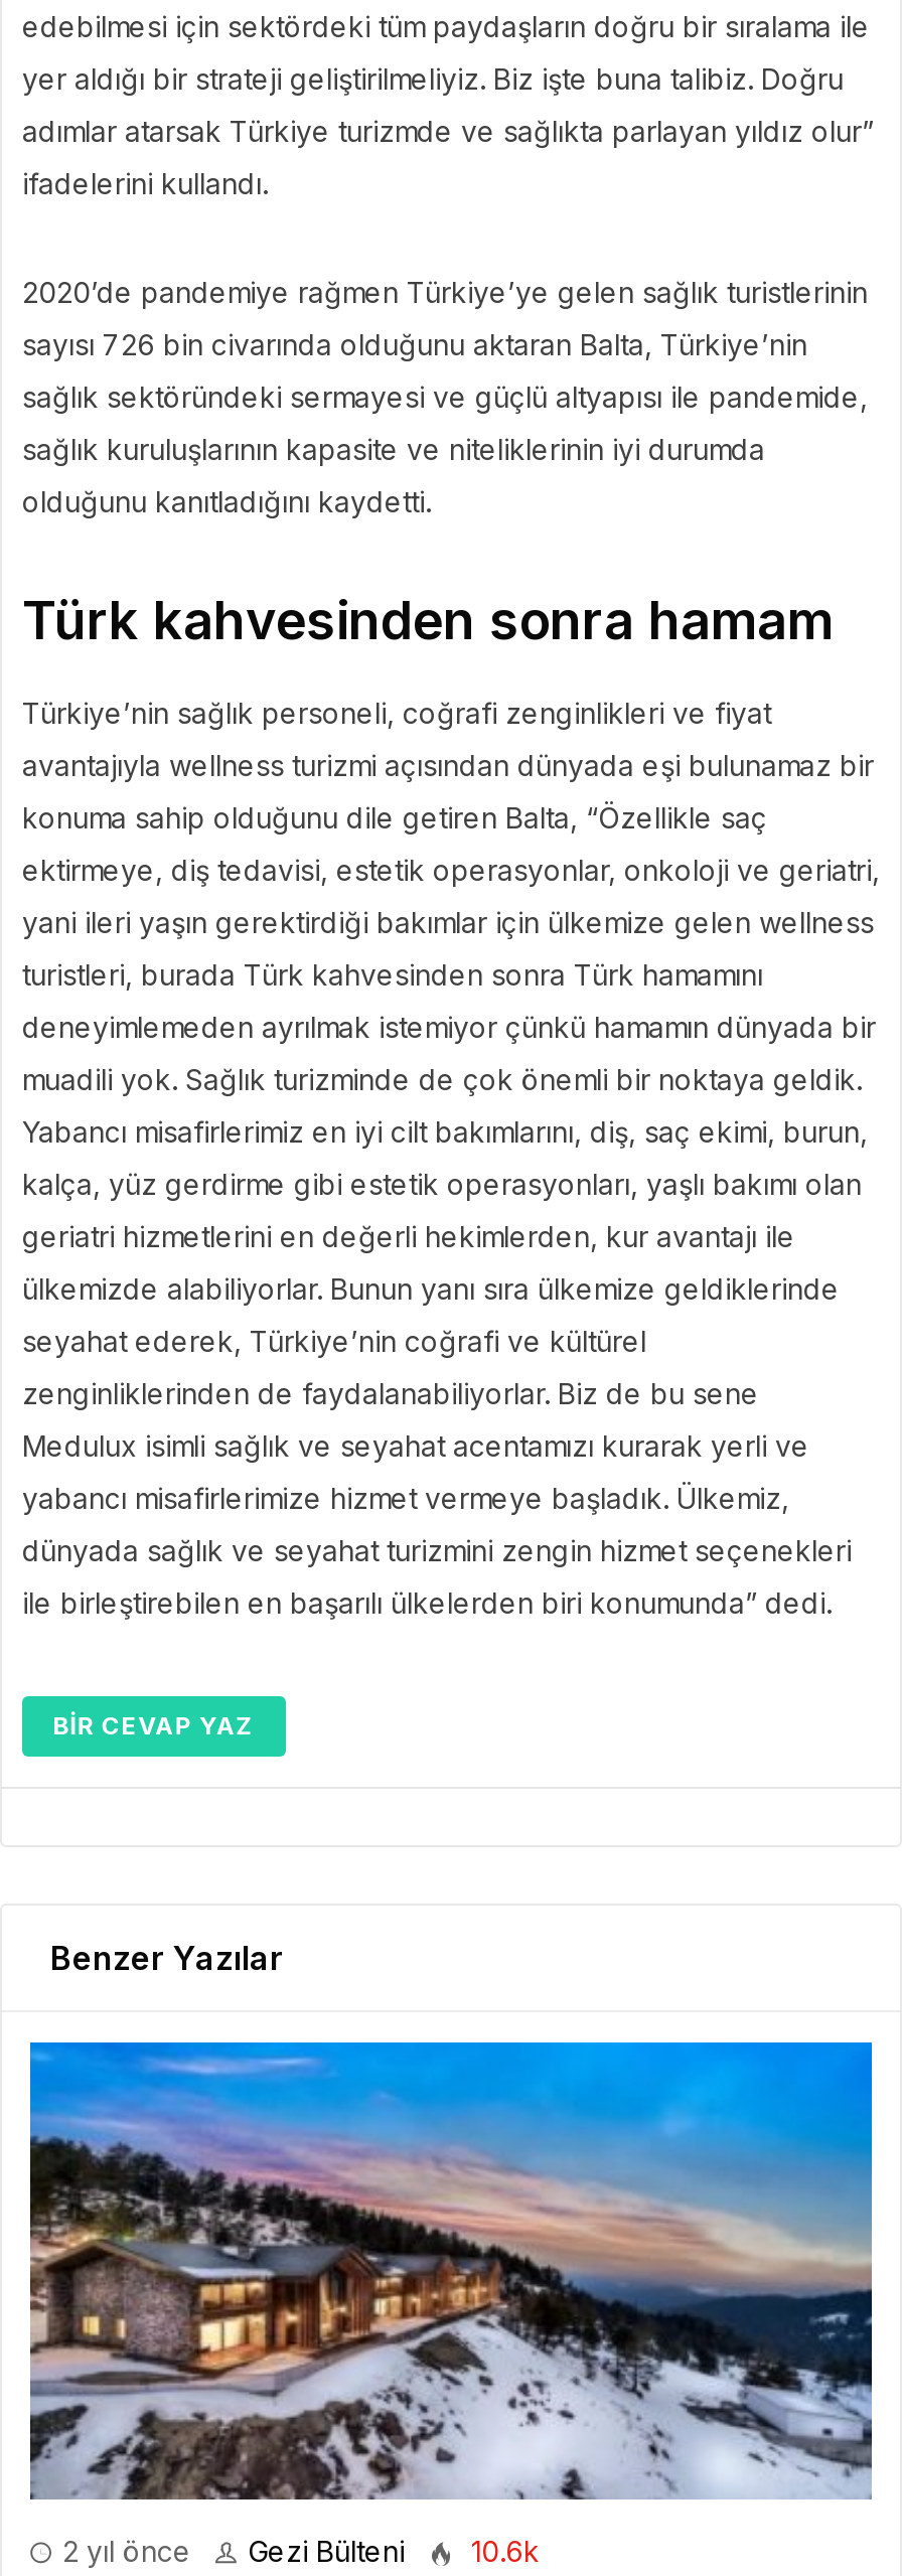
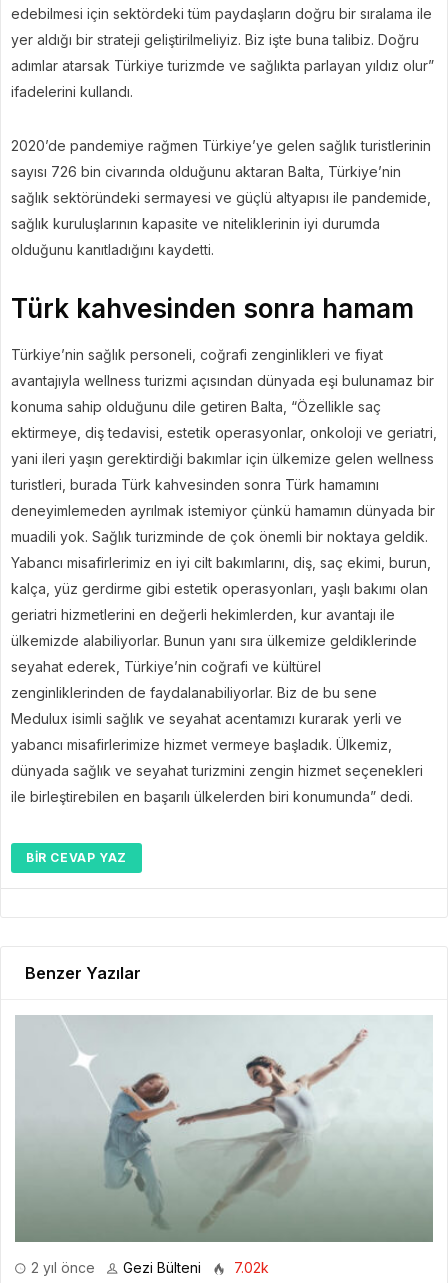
- [image]
- 2 yıl önce Gezi Bülteni 10.6k
+ [image]
+ 2 yıl önce Gezi Bülteni 7.02k
